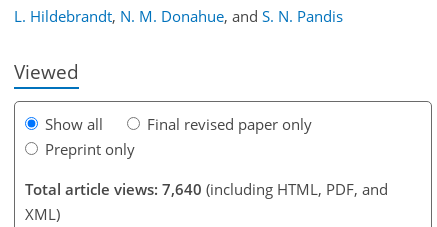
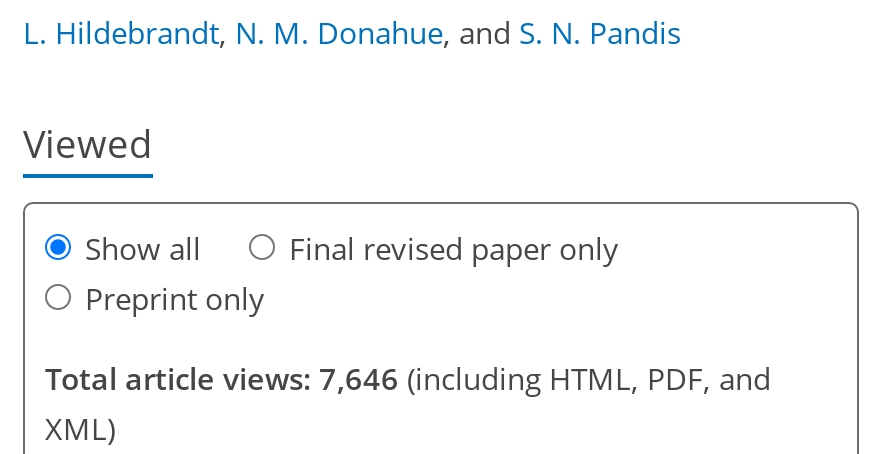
- Total article views: 7,640 (including HTML, PDF, and
+ Total article views: 7,646 (including HTML, PDF, and
